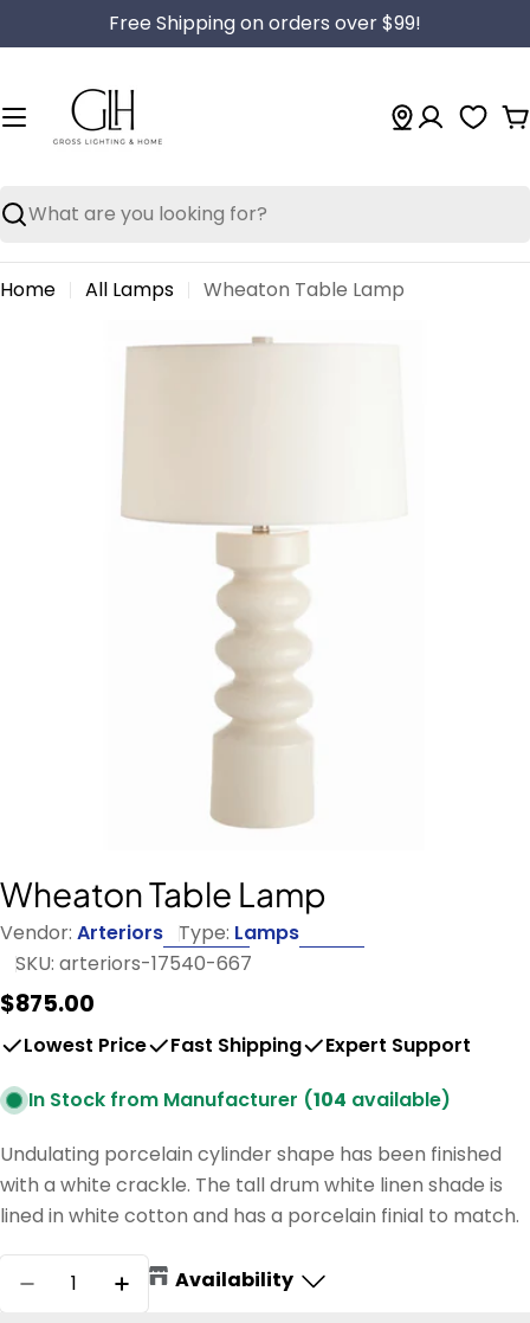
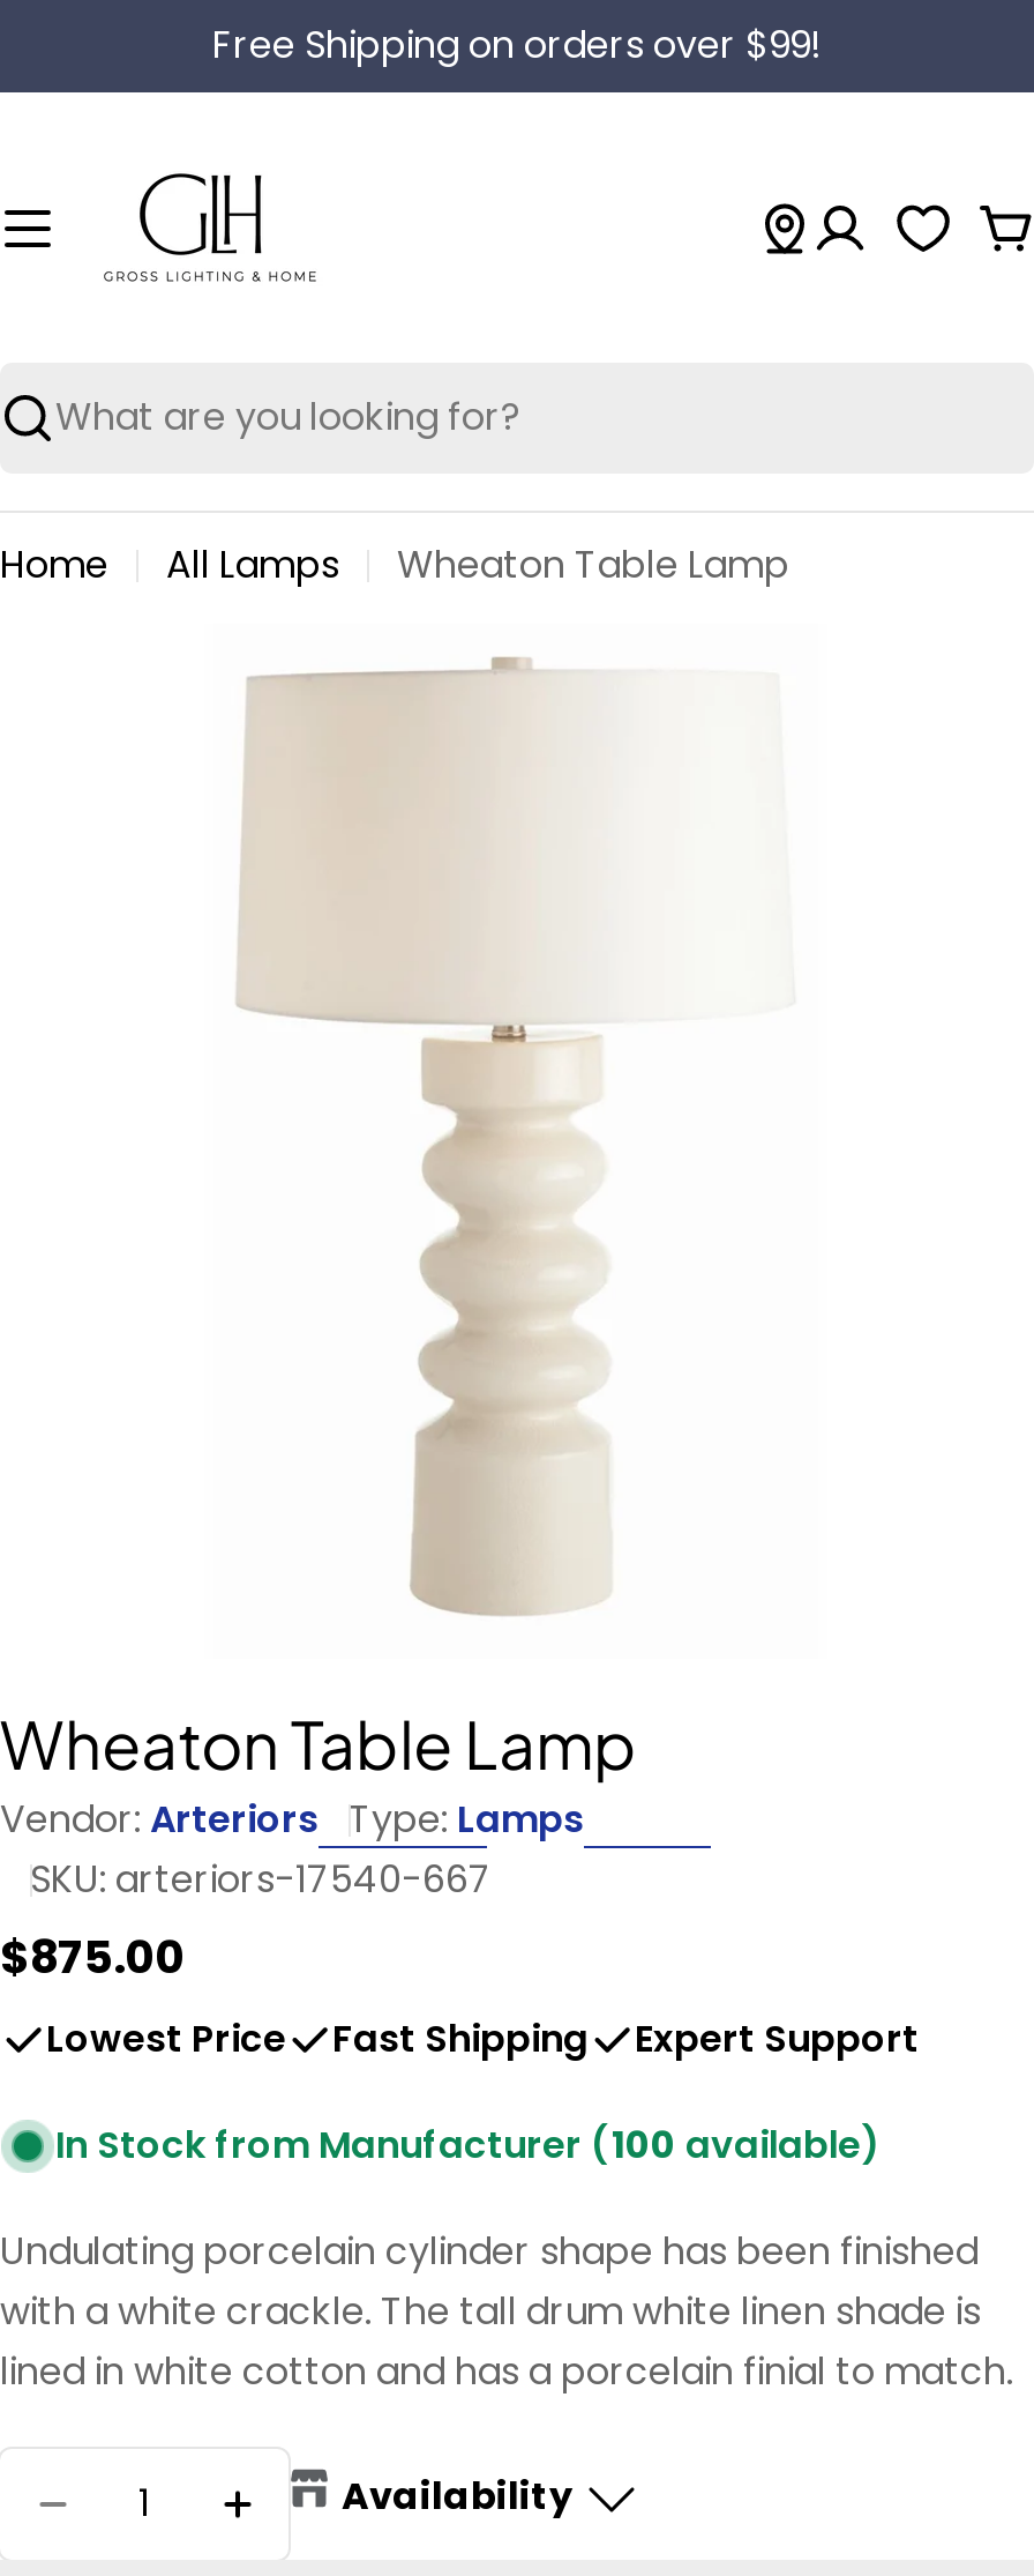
- In Stock from Manufacturer (104 available)
+ In Stock from Manufacturer (100 available)
